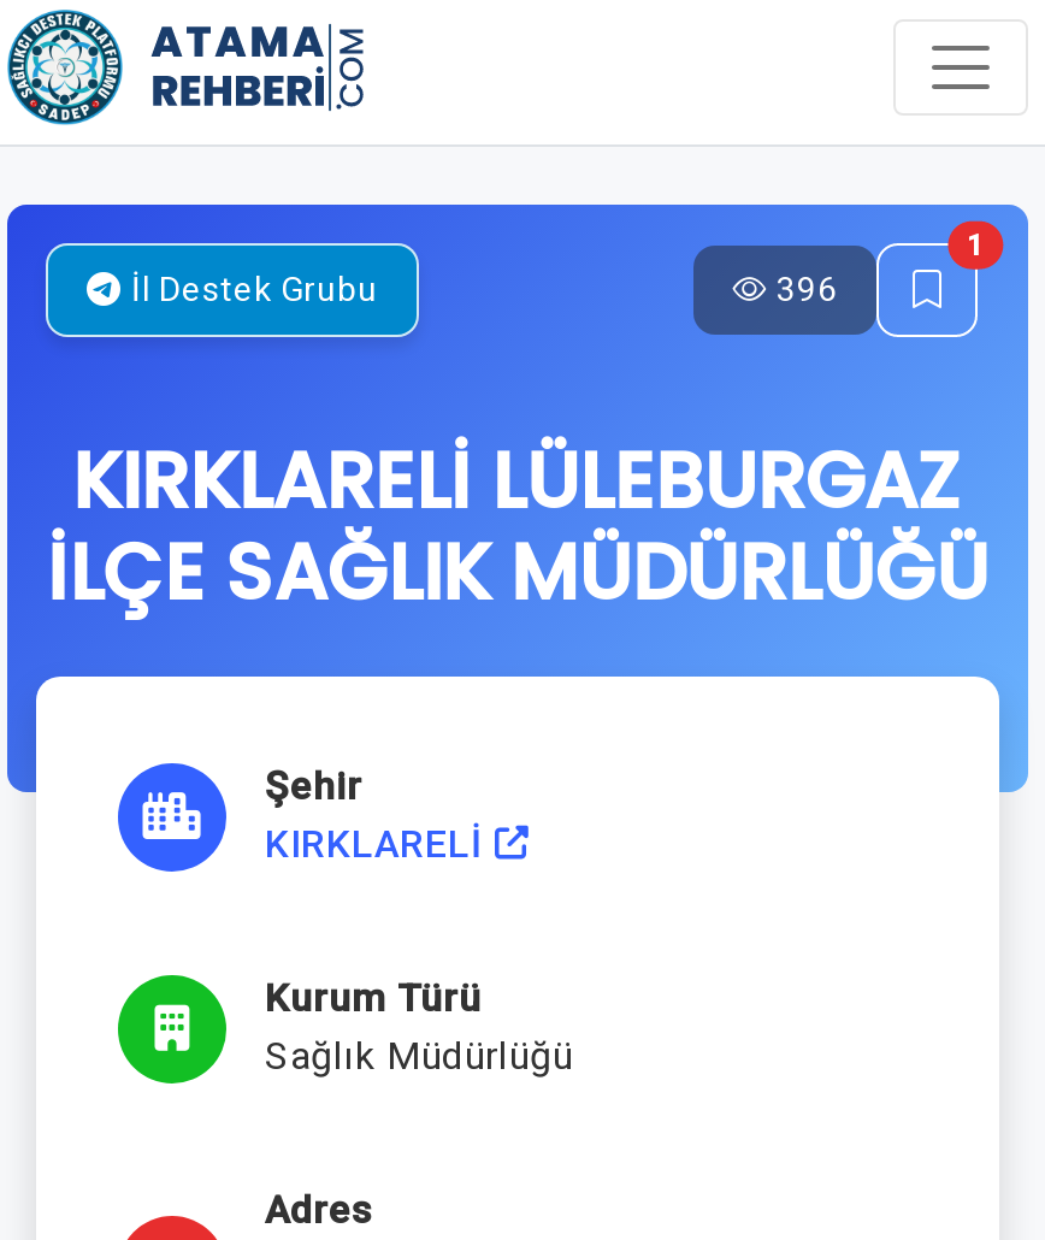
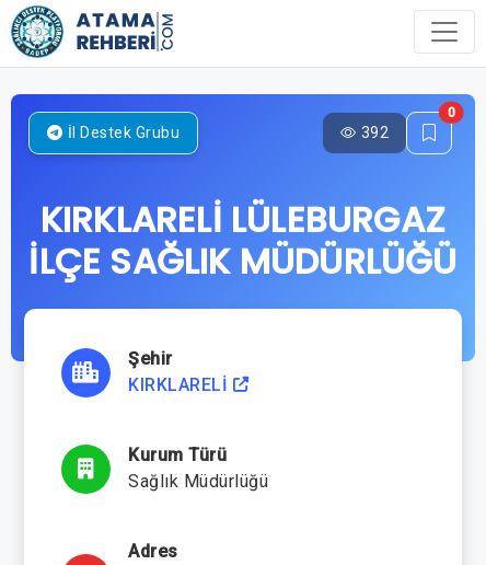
- 1
+ 0

- 396
+ 392
